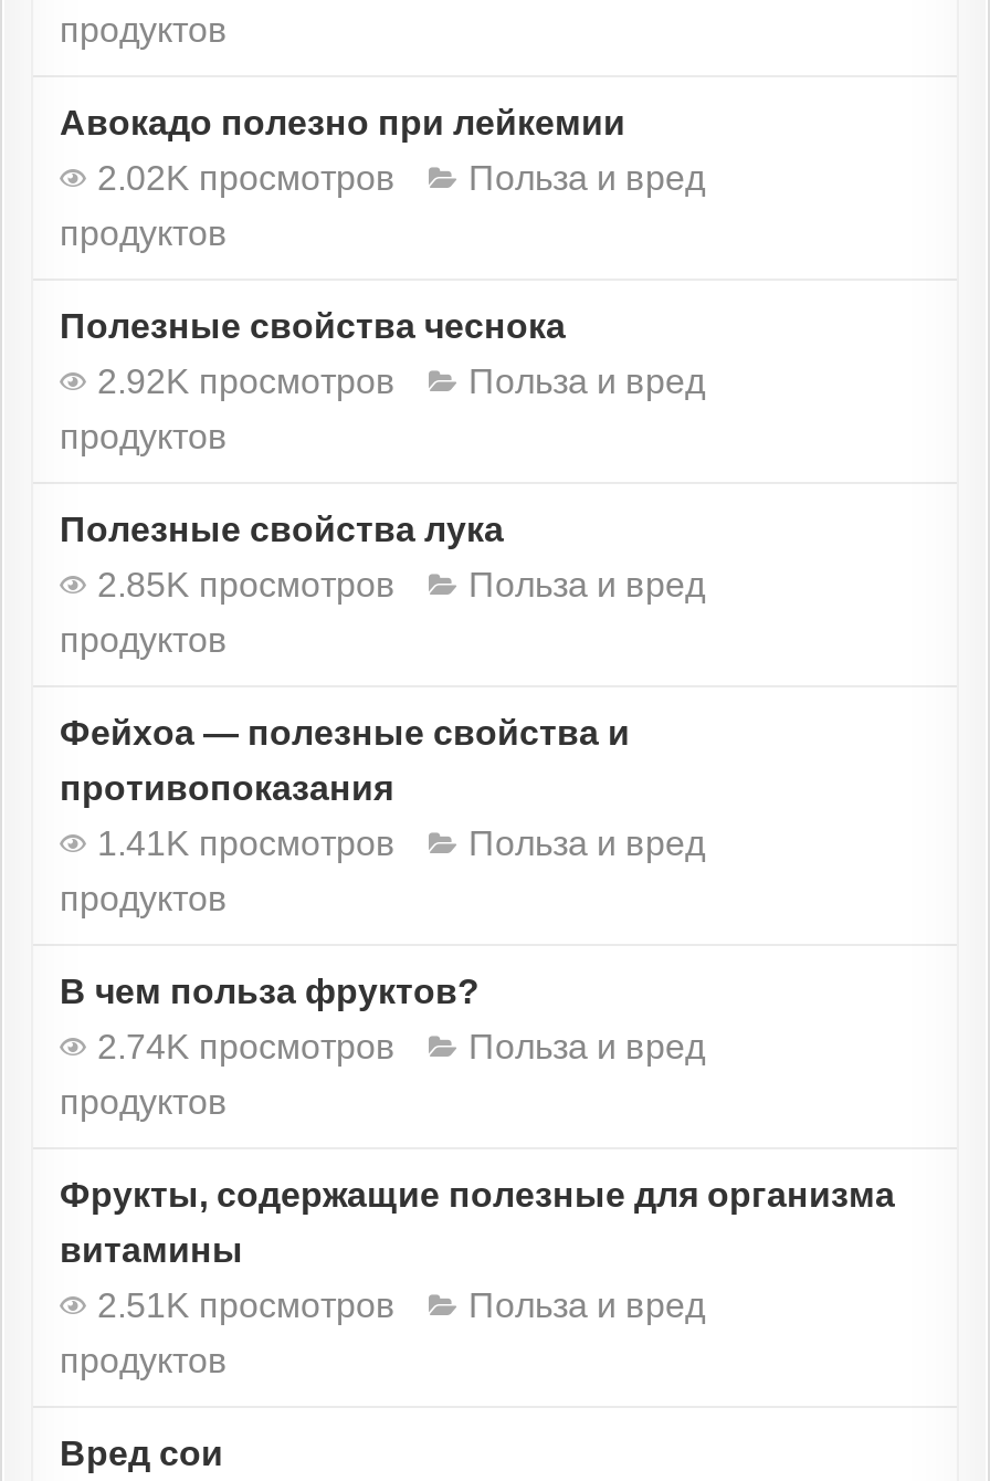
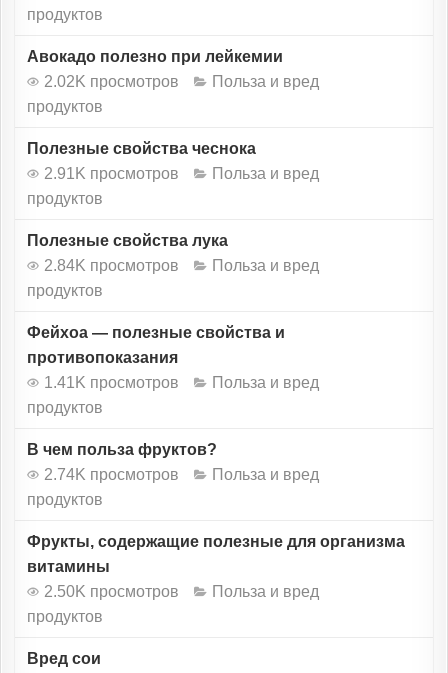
- 2.92K просмотров Польза и вред
+ 2.91K просмотров Польза и вред

- 2.85K просмотров Польза и вред
+ 2.84K просмотров Польза и вред

- 2.51K просмотров Польза и вред
+ 2.50K просмотров Польза и вред
